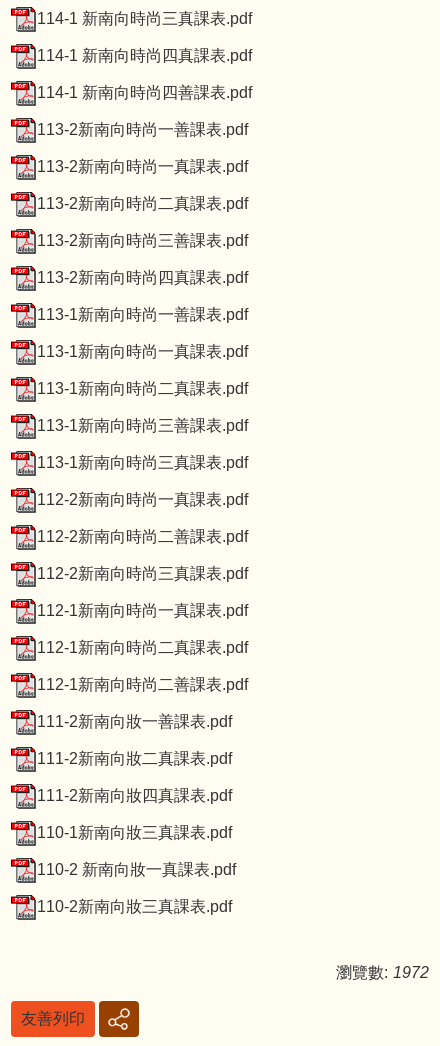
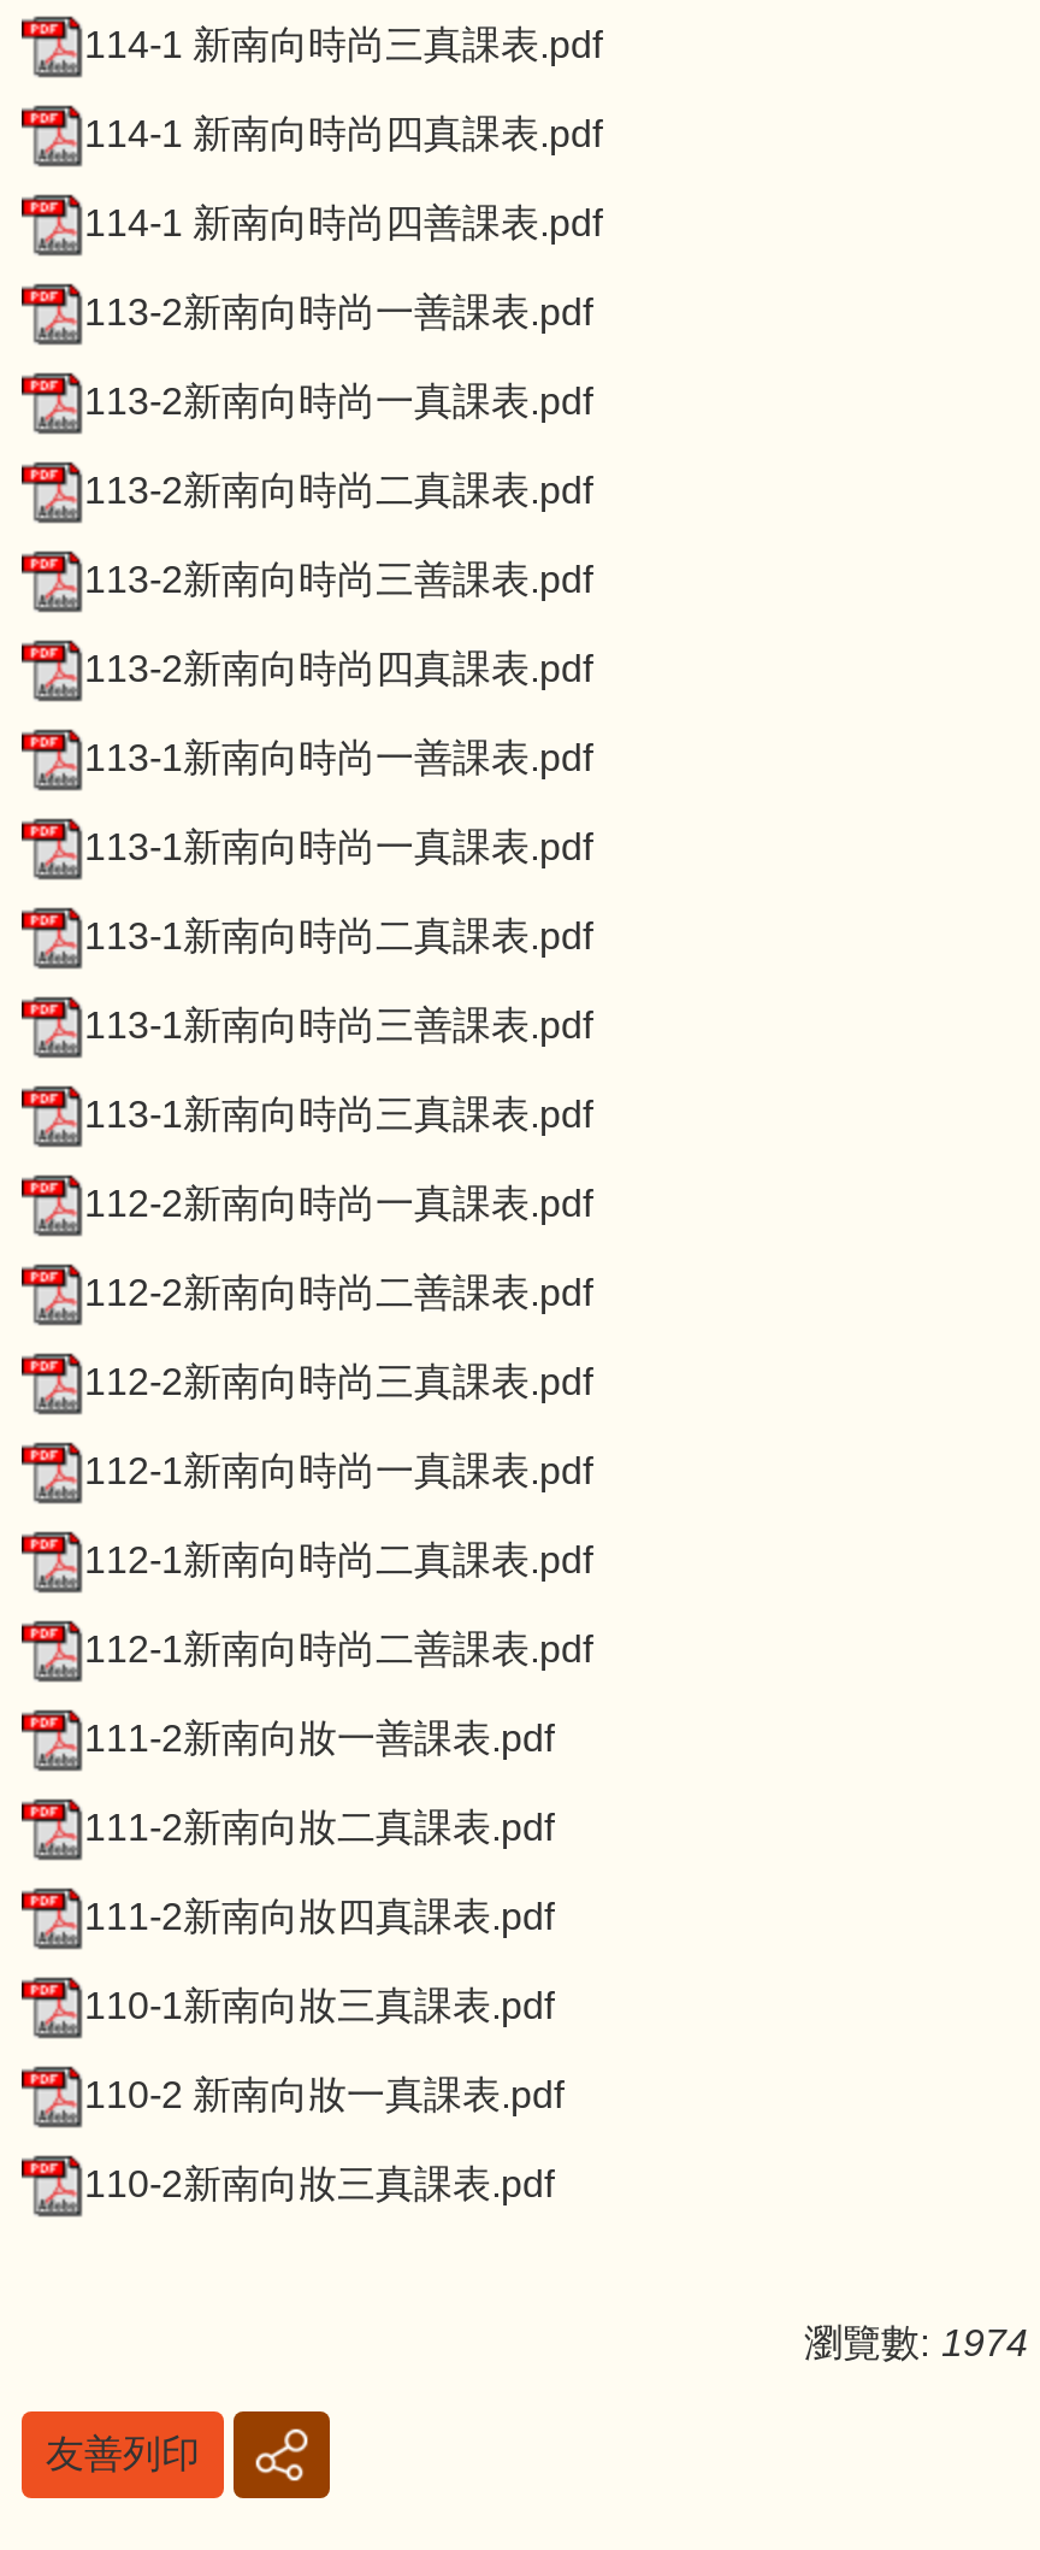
- 瀏覽數: 1972
+ 瀏覽數: 1974
